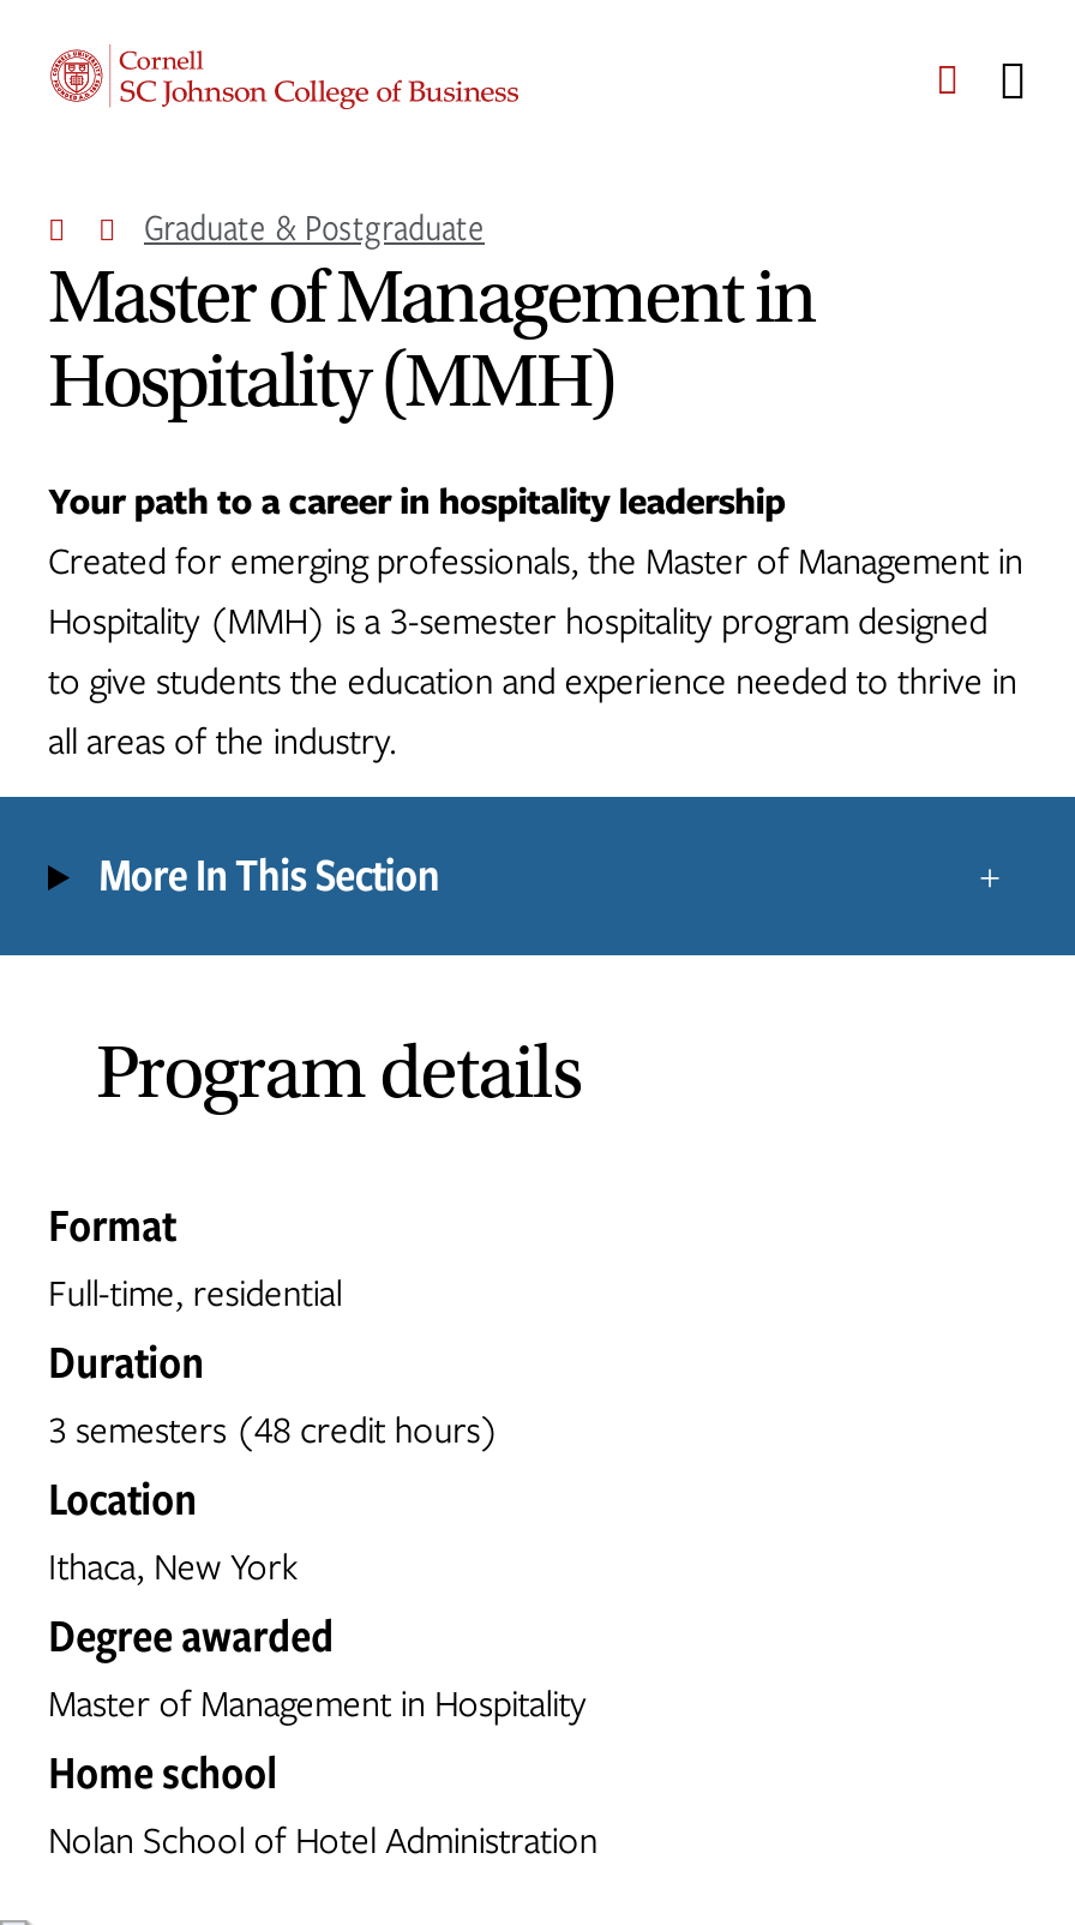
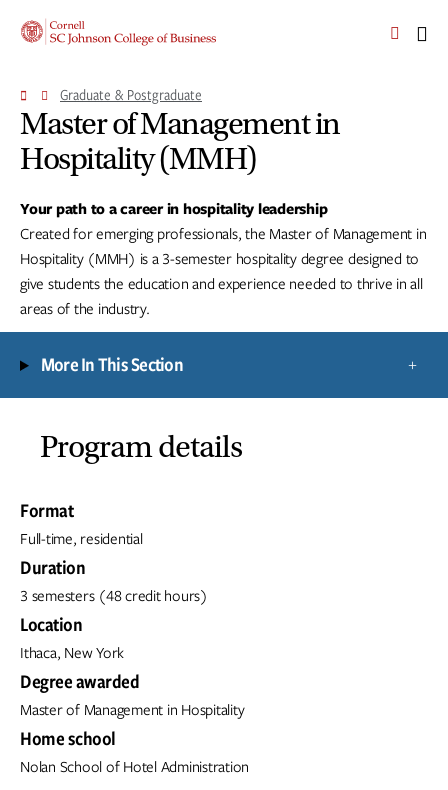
- Hospitality (MMH) is a 3-semester hospitality program designed
- to give students the education and experience needed to thrive in
- all areas of the industry.
+ Hospitality (MMH) is a 3-semester hospitality degree designed to
+ give students the education and experience needed to thrive in all
+ areas of the industry.
